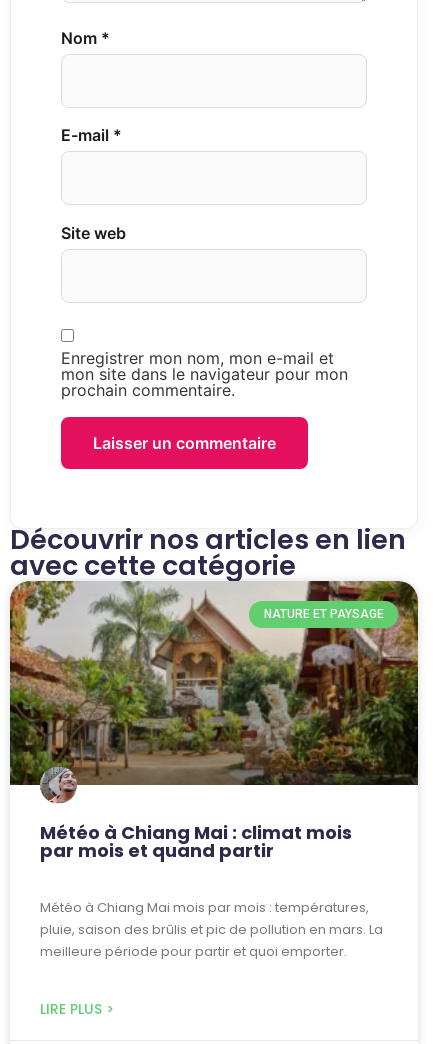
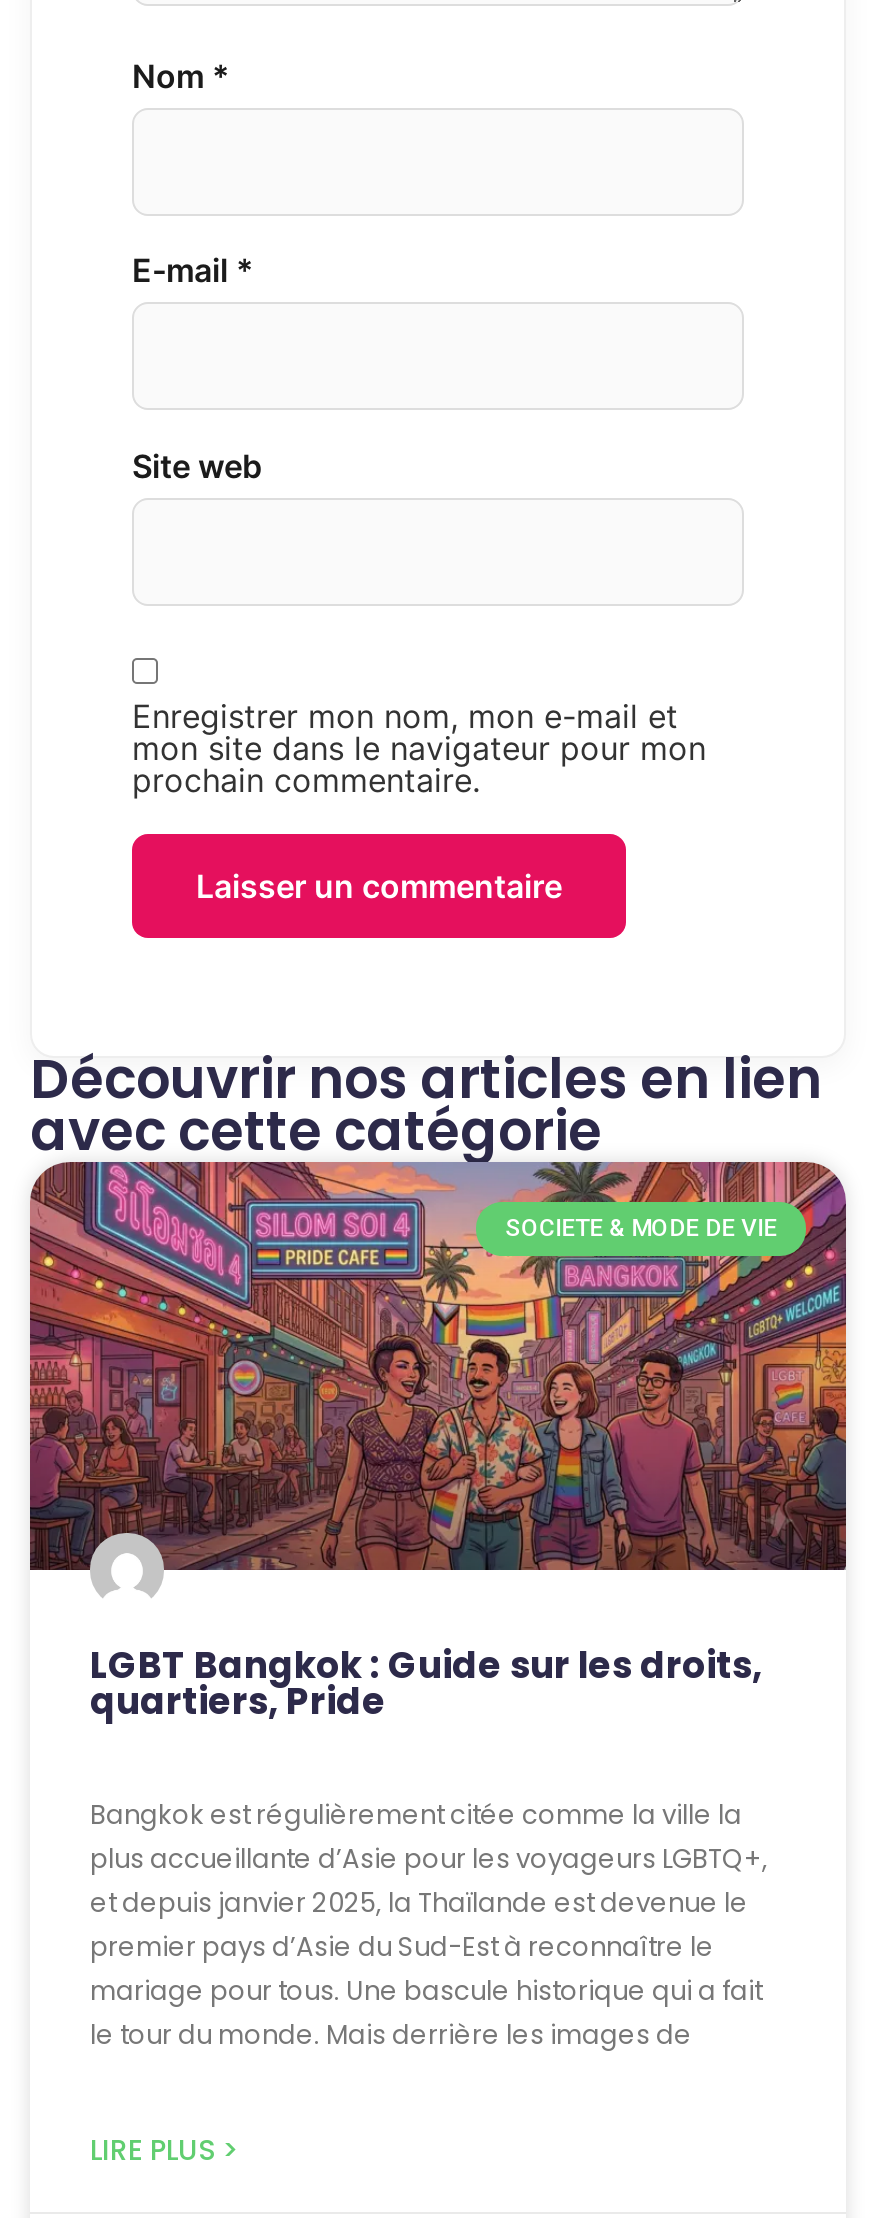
- [image]
- NATURE ET PAYSAGE
+ [image]
+ SOCIETE & MODE DE VIE

- Météo à Chiang Mai : climat mois
- par mois et quand partir
+ LGBT Bangkok : Guide sur les droits,
+ quartiers, Pride

- Météo à Chiang Mai mois par mois : températures,
- pluie, saison des brûlis et pic de pollution en mars. La
- meilleure période pour partir et quoi emporter.
+ Bangkok est régulièrement citée comme la ville la
+ plus accueillante d’Asie pour les voyageurs LGBTQ+,
+ et depuis janvier 2025, la Thaïlande est devenue le
+ premier pays d’Asie du Sud-Est à reconnaître le
+ mariage pour tous. Une bascule historique qui a fait
+ le tour du monde. Mais derrière les images de
